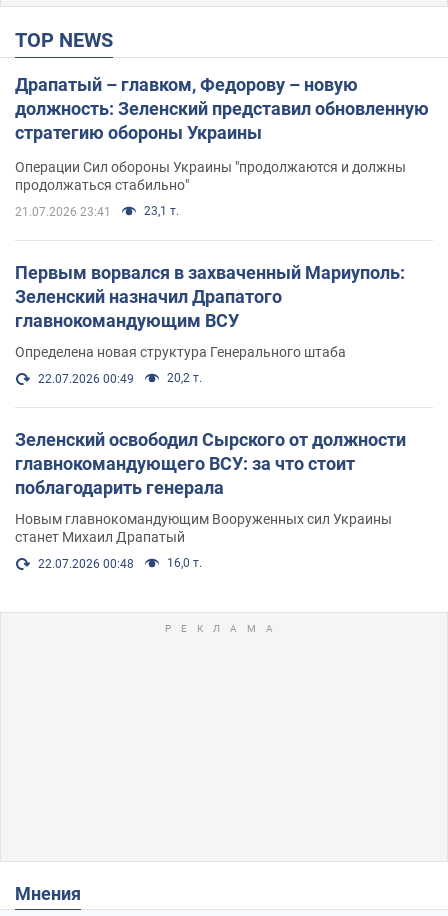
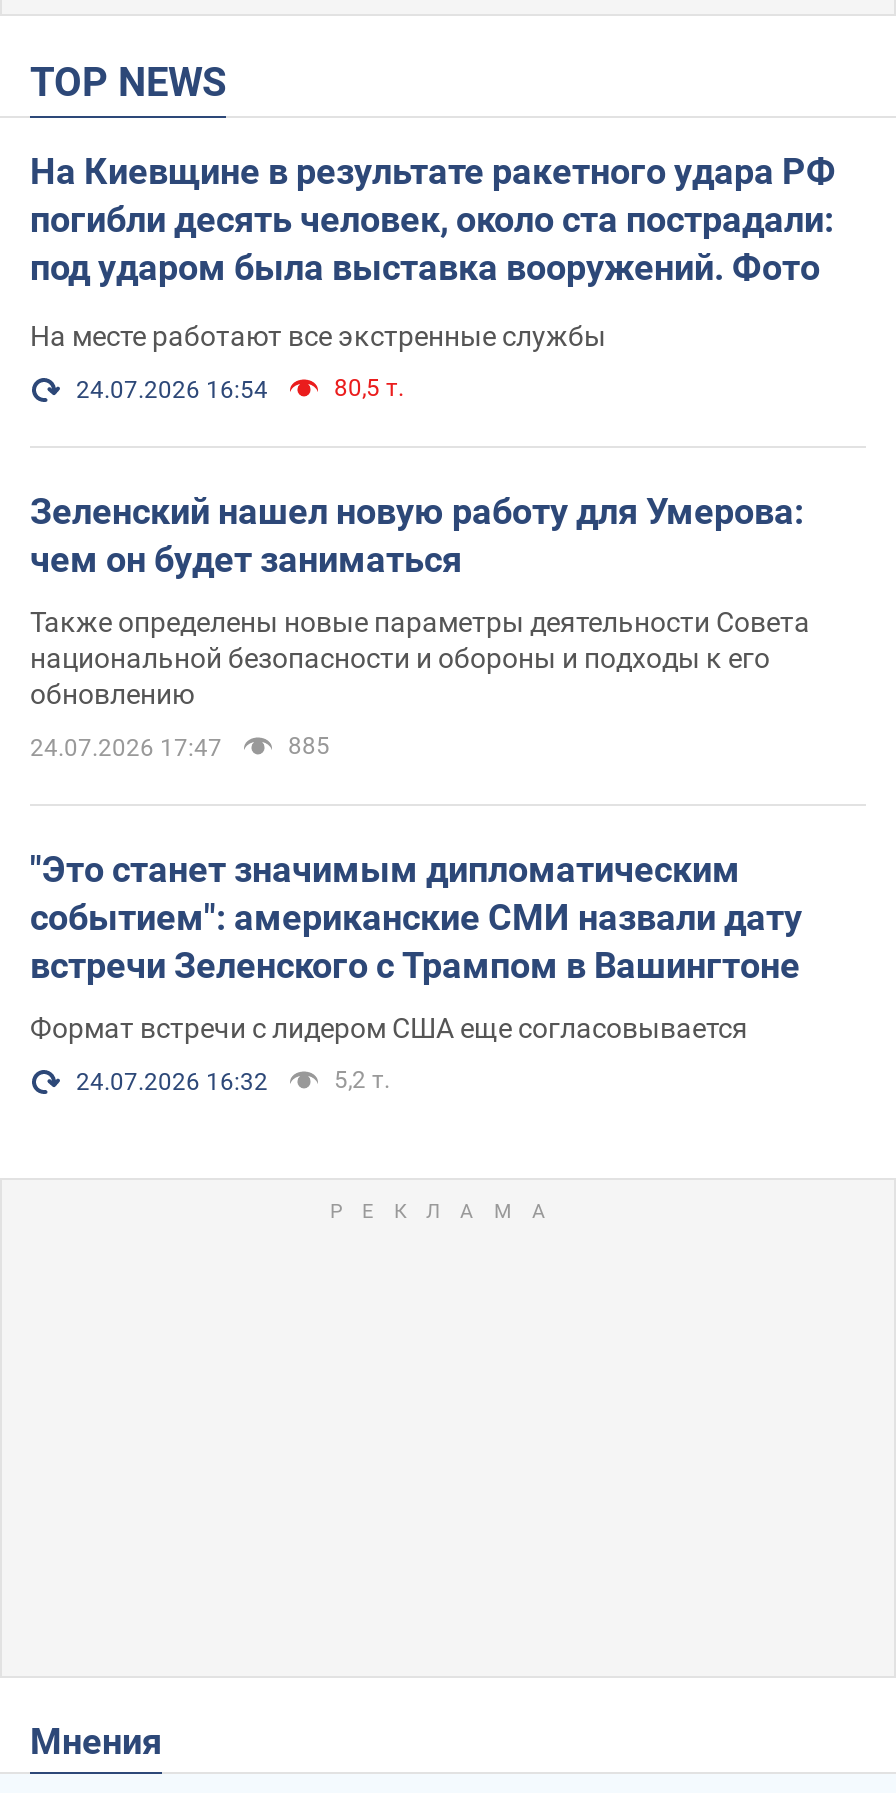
- Драпатый – главком, Федорову – новую
- должность: Зеленский представил обновленную
- стратегию обороны Украины
+ На Киевщине в результате ракетного удара РФ
+ погибли десять человек, около ста пострадали:
+ под ударом была выставка вооружений. Фото

- Операции Сил обороны Украины "продолжаются и должны
- продолжаться стабильно"
+ На месте работают все экстренные службы

- 21.07.2026 23:41
- 23,1 т.
+ 24.07.2026 16:54
+ 80,5 т.

- Первым ворвался в захваченный Мариуполь:
- Зеленский назначил Драпатого
- главнокомандующим ВСУ
+ Зеленский нашел новую работу для Умерова:
+ чем он будет заниматься

- Определена новая структура Генерального штаба
+ Также определены новые параметры деятельности Совета
+ национальной безопасности и обороны и подходы к его
+ обновлению

- 22.07.2026 00:49
- 20,2 т.
+ 24.07.2026 17:47
+ 885

- Зеленский освободил Сырского от должности
- главнокомандующего ВСУ: за что стоит
- поблагодарить генерала
+ "Это станет значимым дипломатическим
+ событием": американские СМИ назвали дату
+ встречи Зеленского с Трампом в Вашингтоне

- Новым главнокомандующим Вооруженных сил Украины
- станет Михаил Драпатый
+ Формат встречи с лидером США еще согласовывается

- 22.07.2026 00:48
- 16,0 т.
+ 24.07.2026 16:32
+ 5,2 т.
